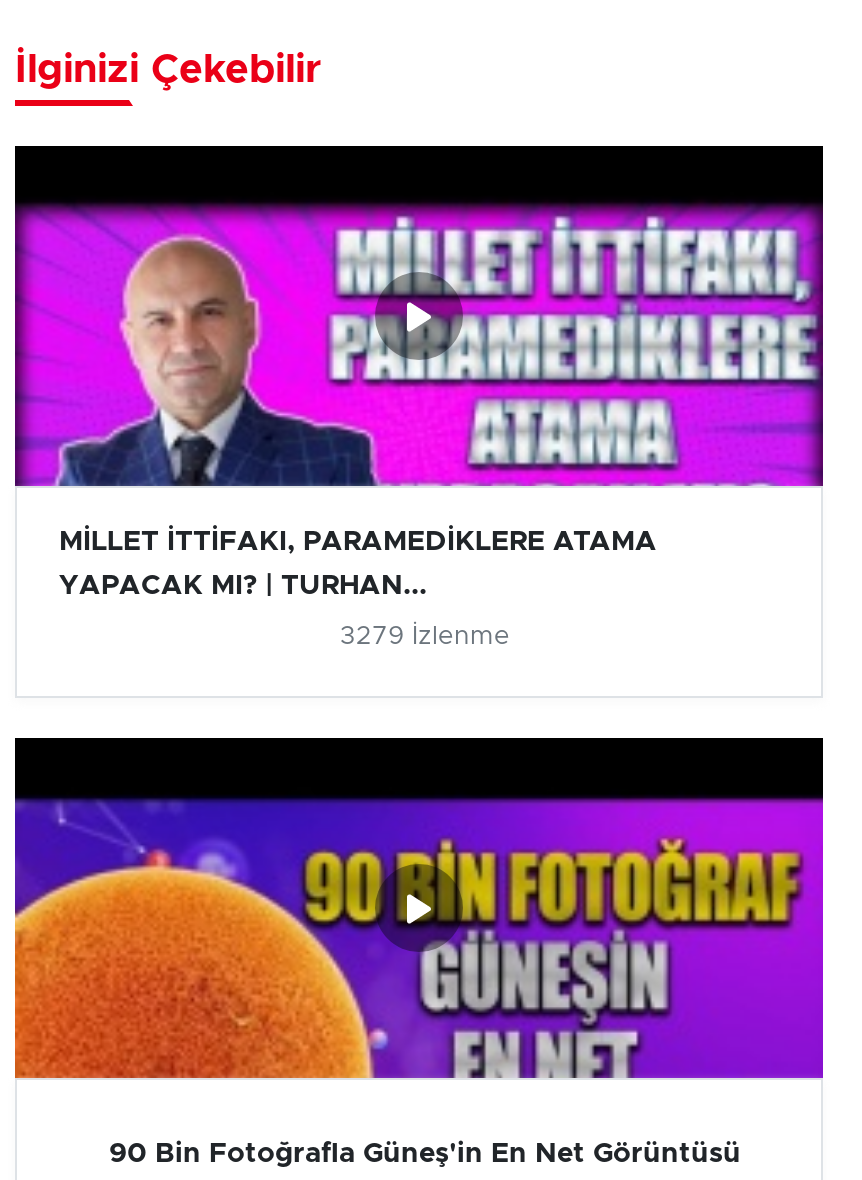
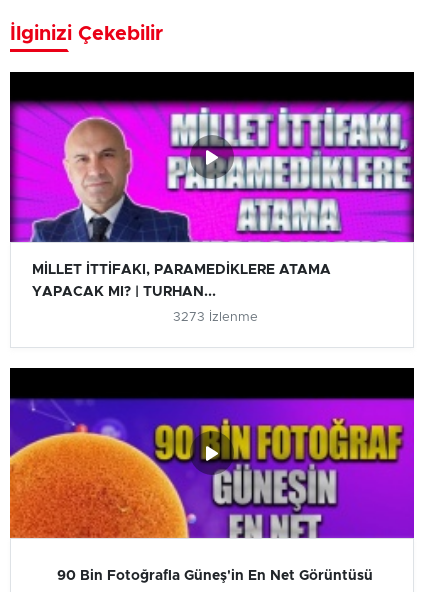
- 3279 İzlenme
+ 3273 İzlenme
